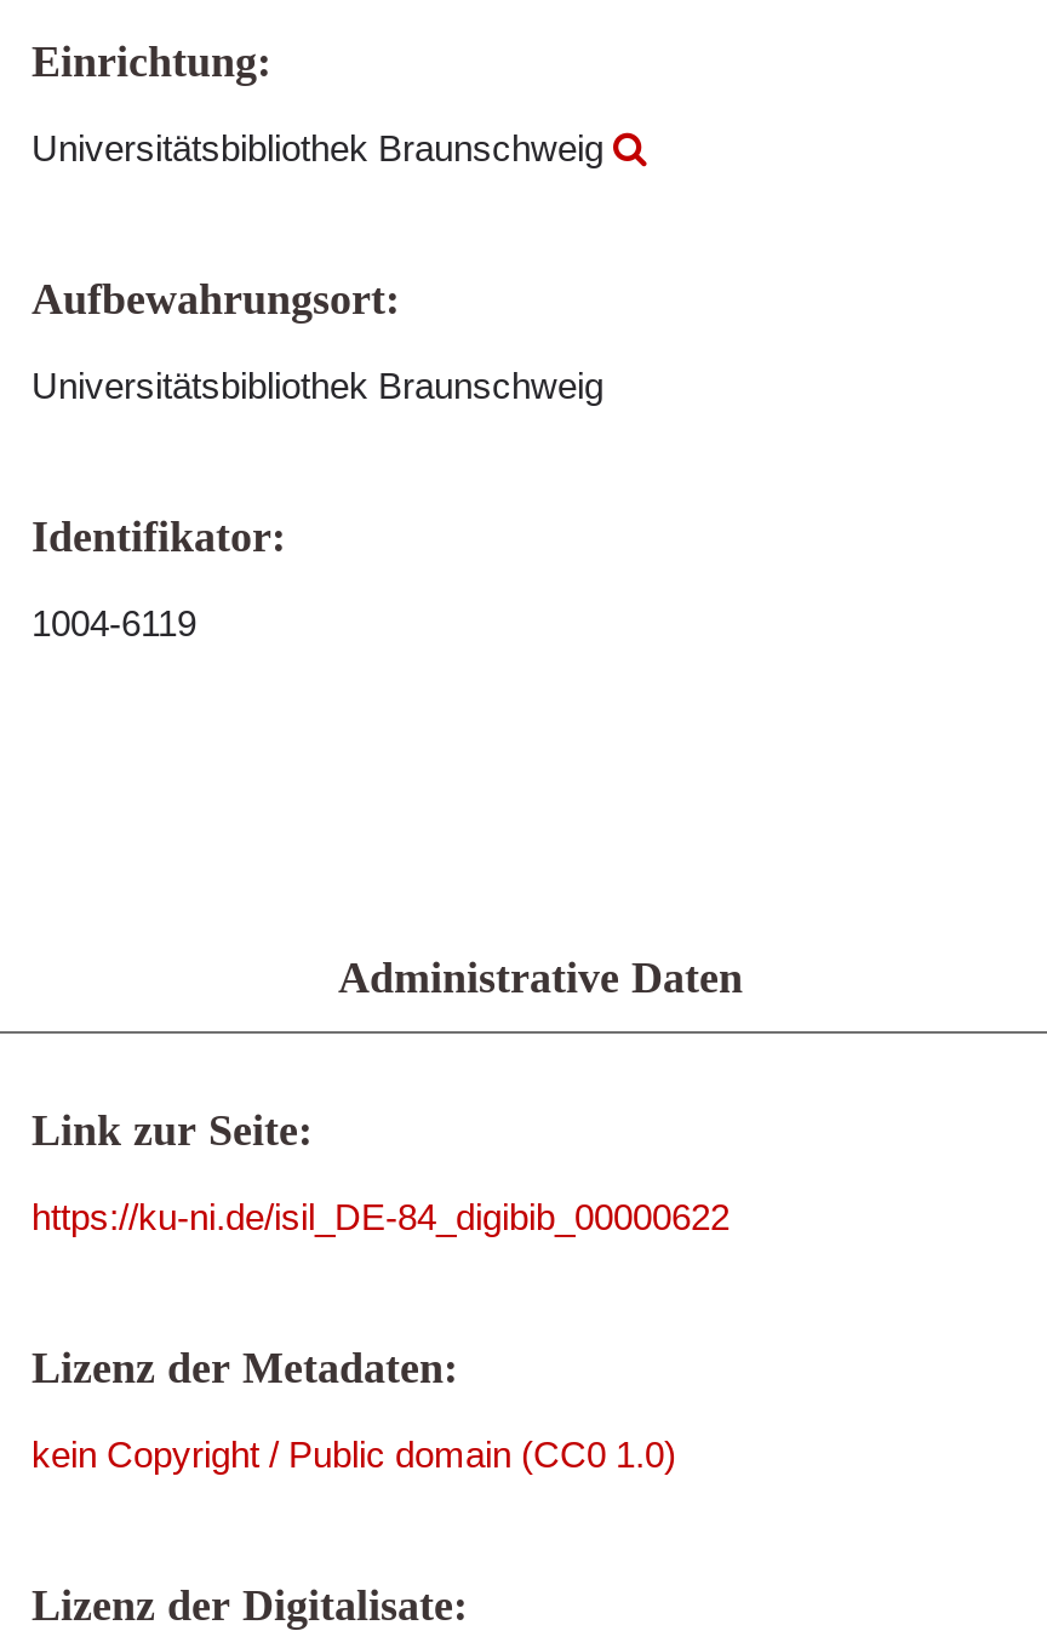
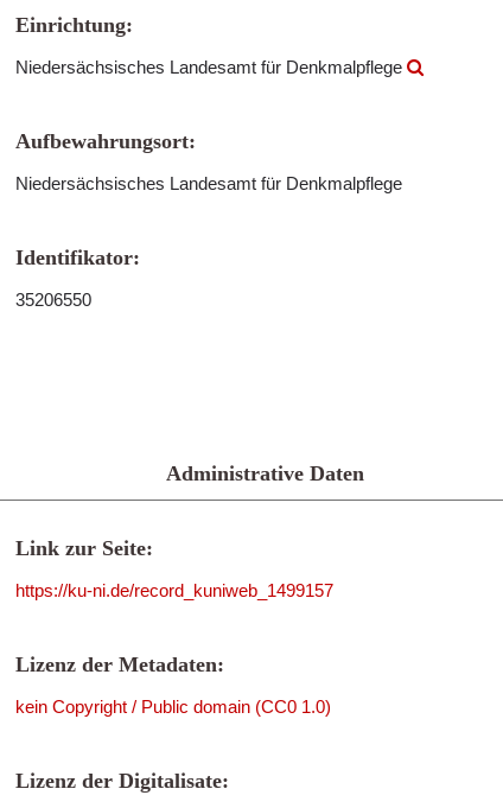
- Universitätsbibliothek Braunschweig
+ Niedersächsisches Landesamt für Denkmalpflege

- Universitätsbibliothek Braunschweig
+ Niedersächsisches Landesamt für Denkmalpflege

- 1004-6119
+ 35206550

- https://ku-ni.de/isil_DE-84_digibib_00000622
+ https://ku-ni.de/record_kuniweb_1499157
